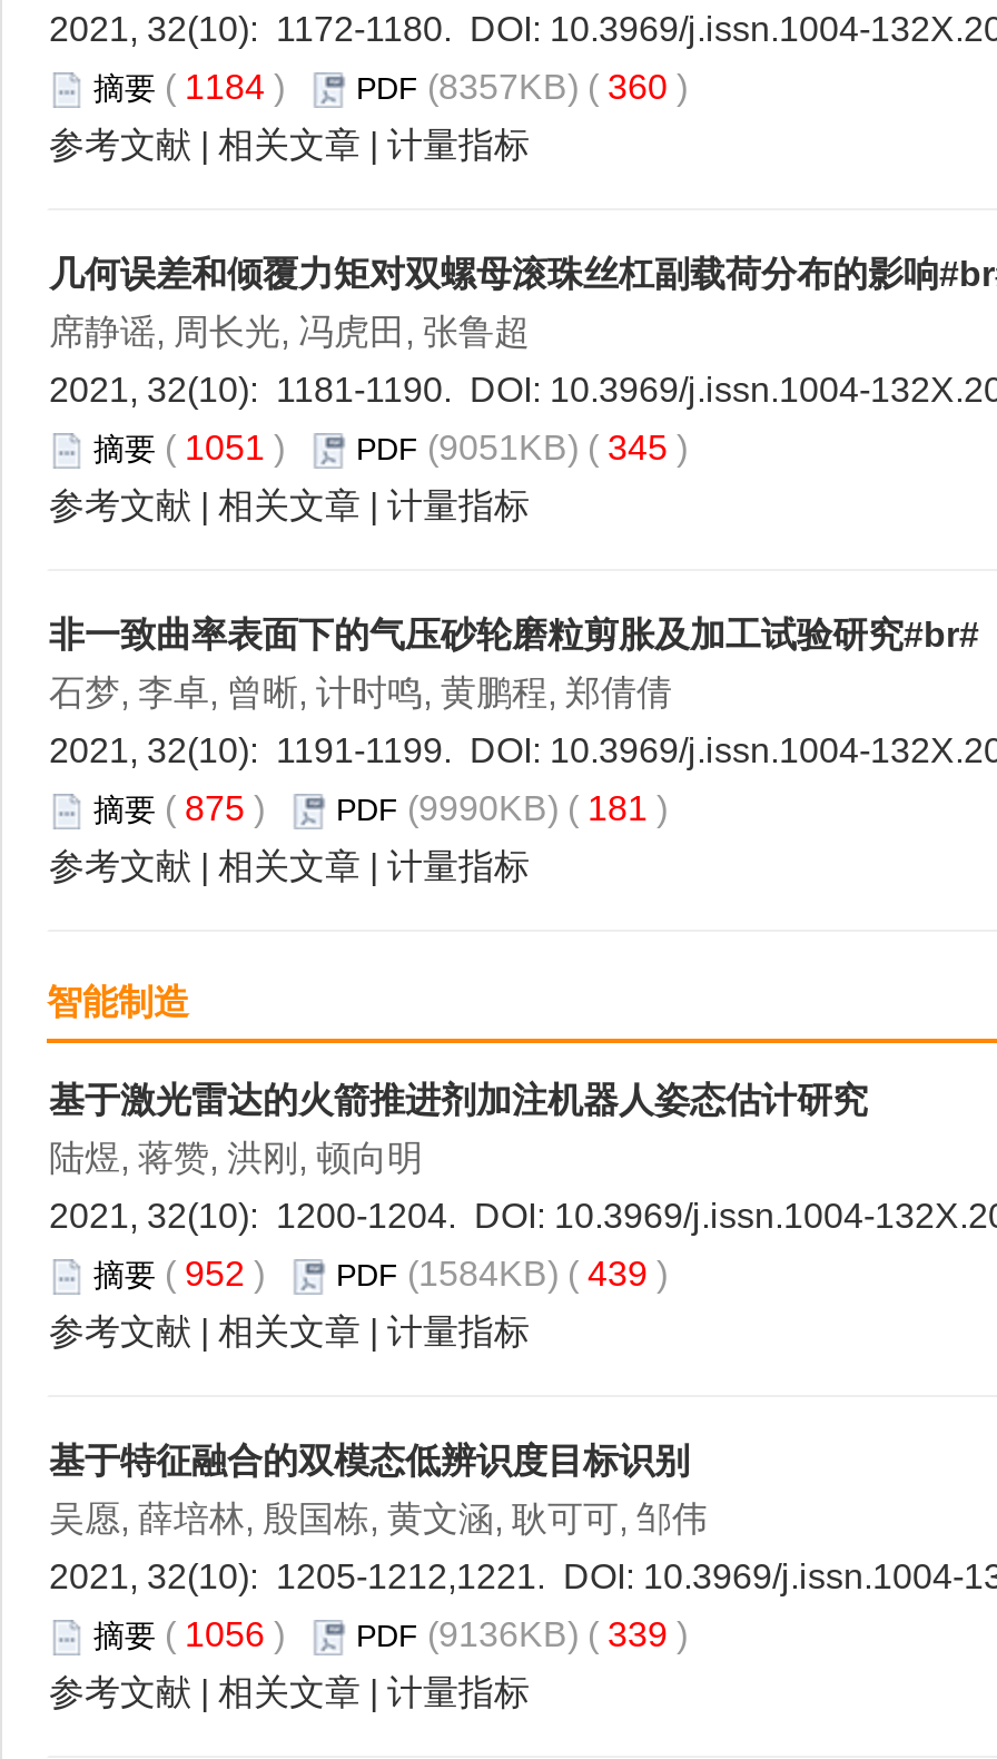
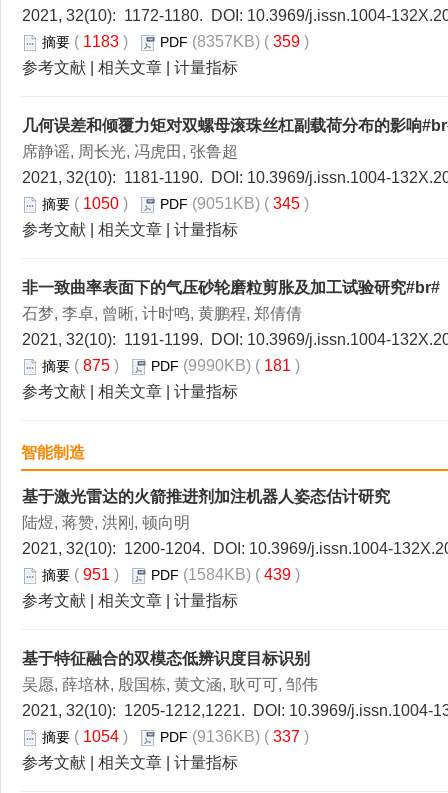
- 摘要(1184)
+ 摘要(1183)

- PDF (8357KB) ( 360)
+ PDF (8357KB) ( 359)

- 摘要(1051) PDF (9051KB) ( 345)
+ 摘要(1050) PDF (9051KB) ( 345)

- 摘要(952) PDF (1584KB) ( 439)
+ 摘要(951) PDF (1584KB) ( 439)

- 摘要(1056)
+ 摘要(1054)

- PDF (9136KB) ( 339)
+ PDF (9136KB) ( 337)
